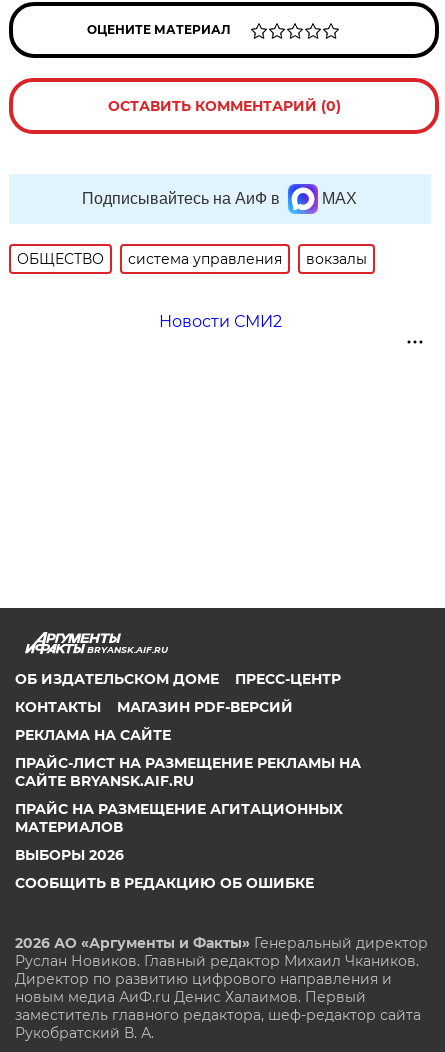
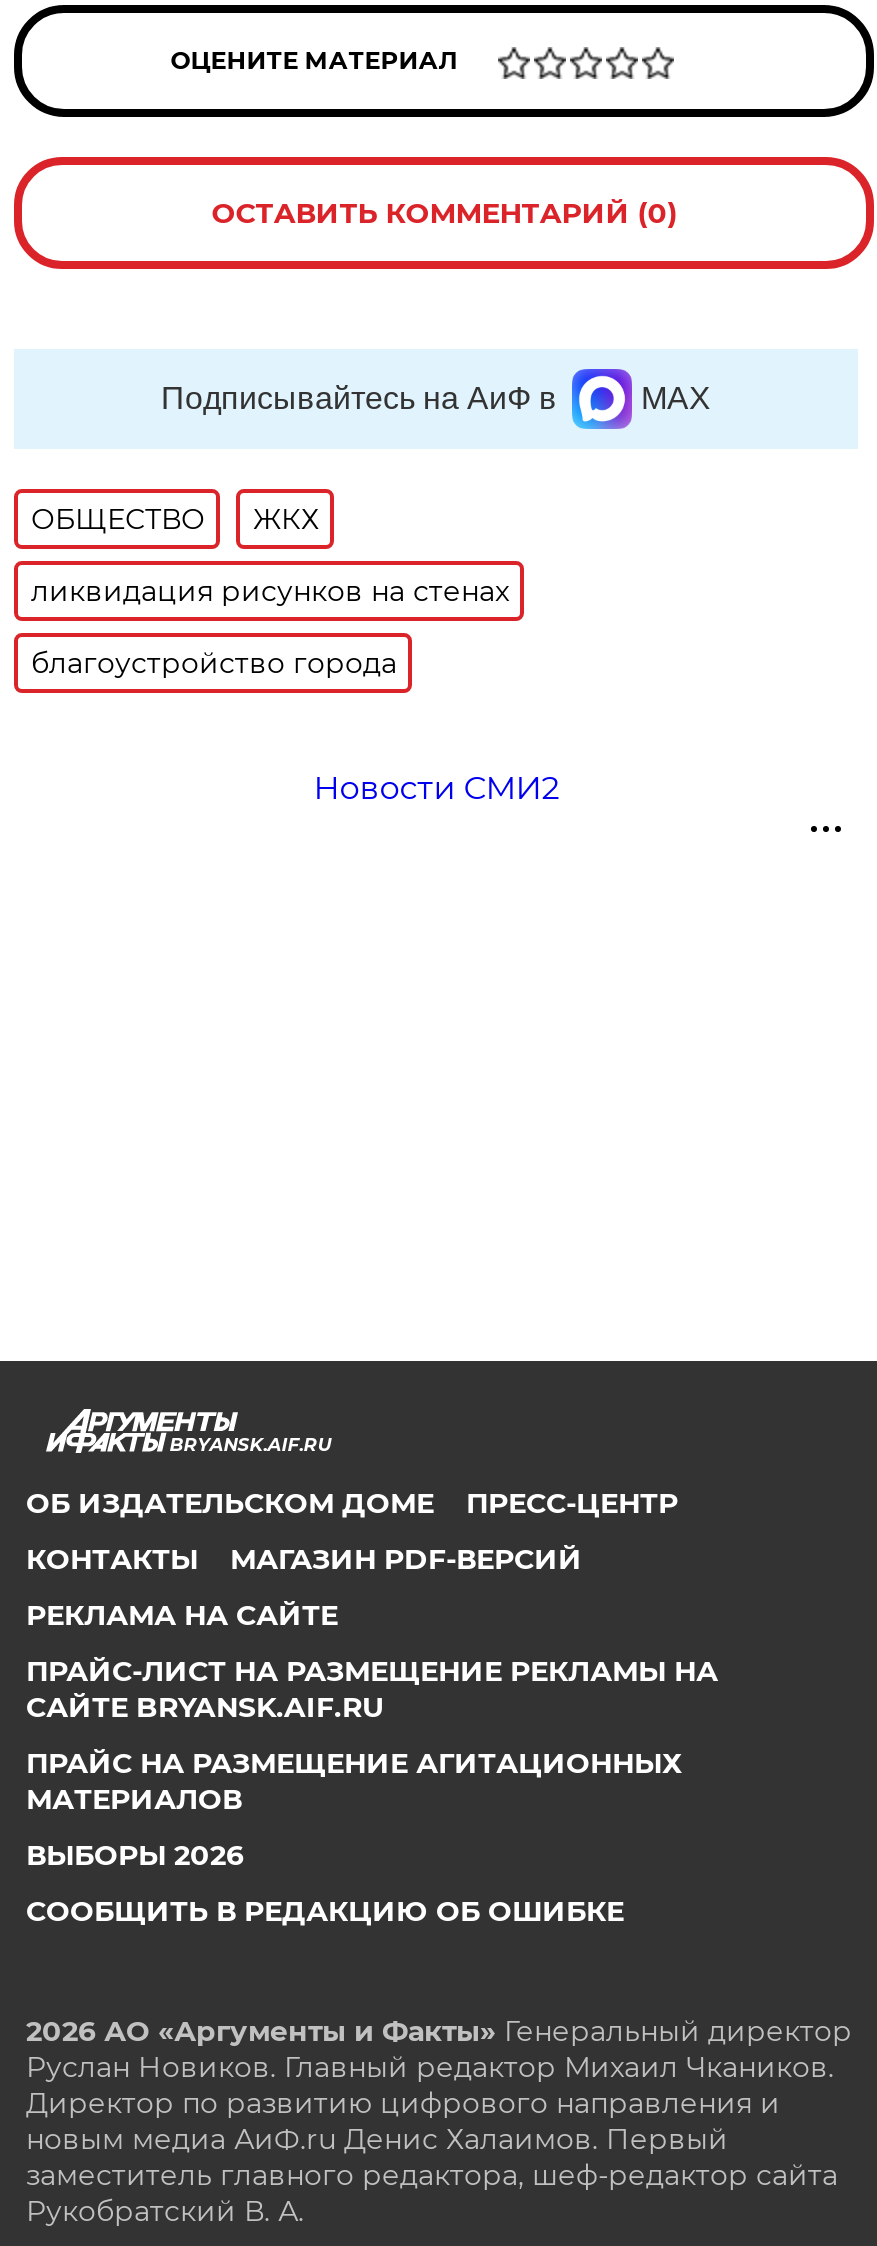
- система управления
- вокзалы
+ ЖКХ
+ ликвидация рисунков на стенах
+ благоустройство города
